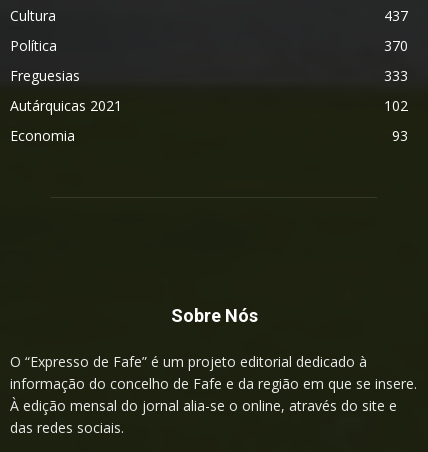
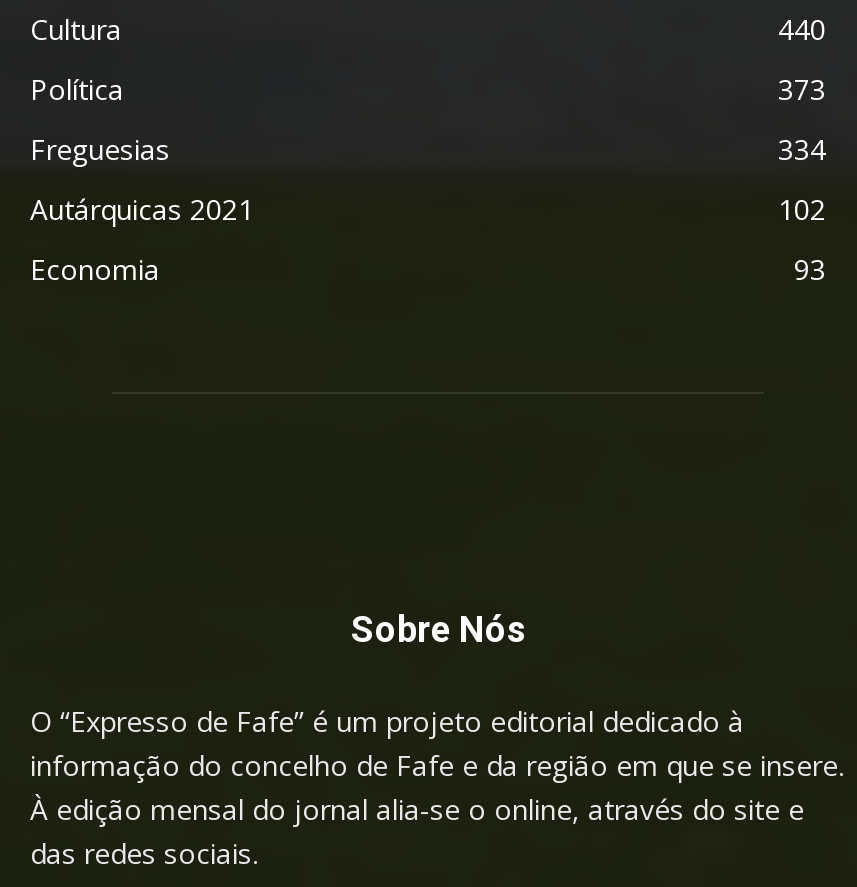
- 437
+ 440

- 370
+ 373

- 333
+ 334
